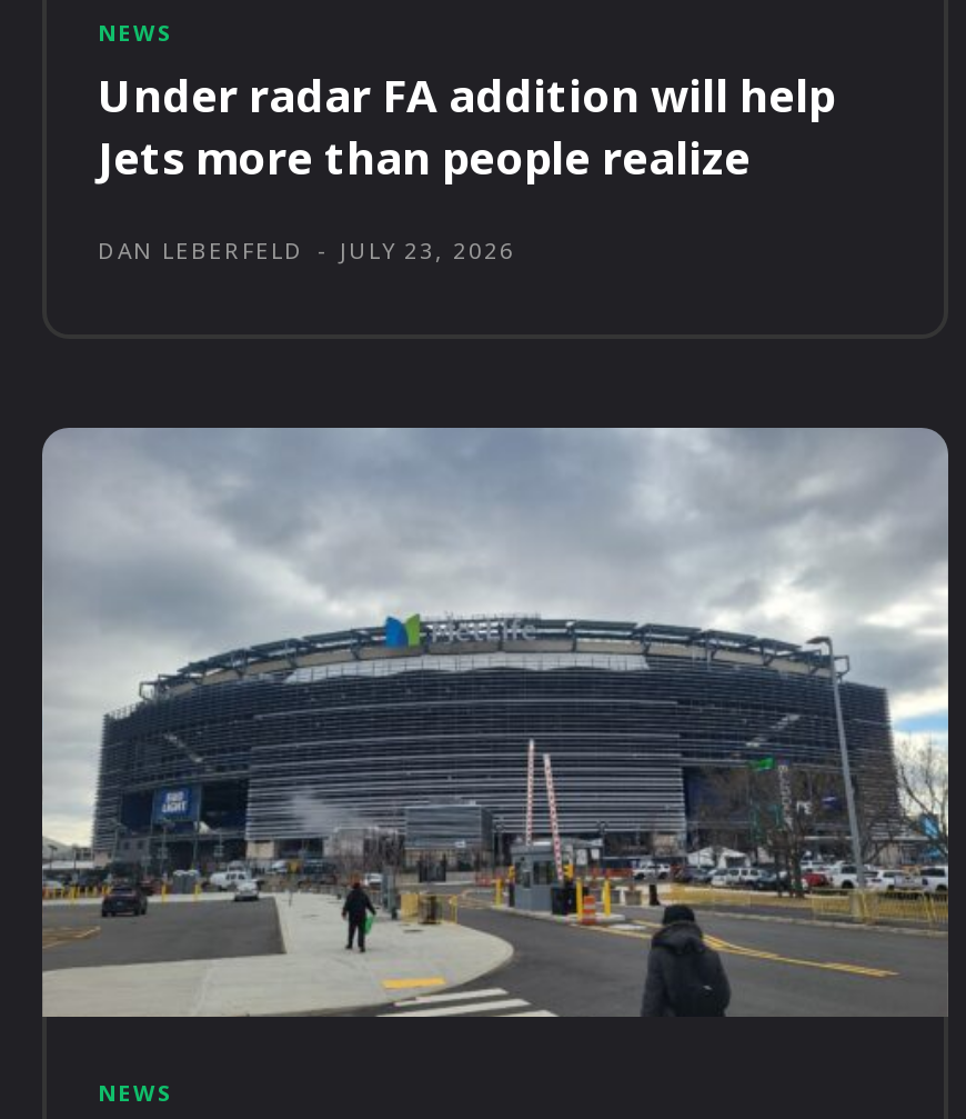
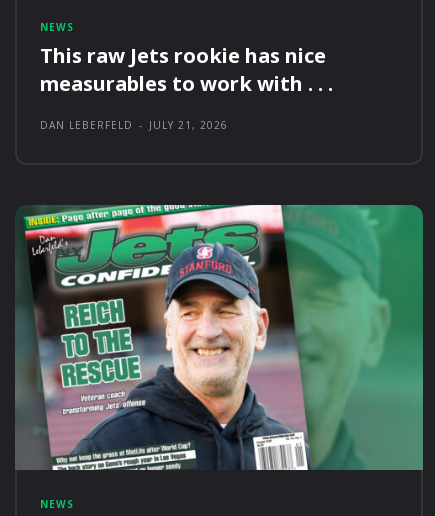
- Under radar FA addition will help
- Jets more than people realize
+ This raw Jets rookie has nice
+ measurables to work with . . .

- DAN LEBERFELD - JULY 23, 2026
+ DAN LEBERFELD - JULY 21, 2026

- [image]
+ [image]
